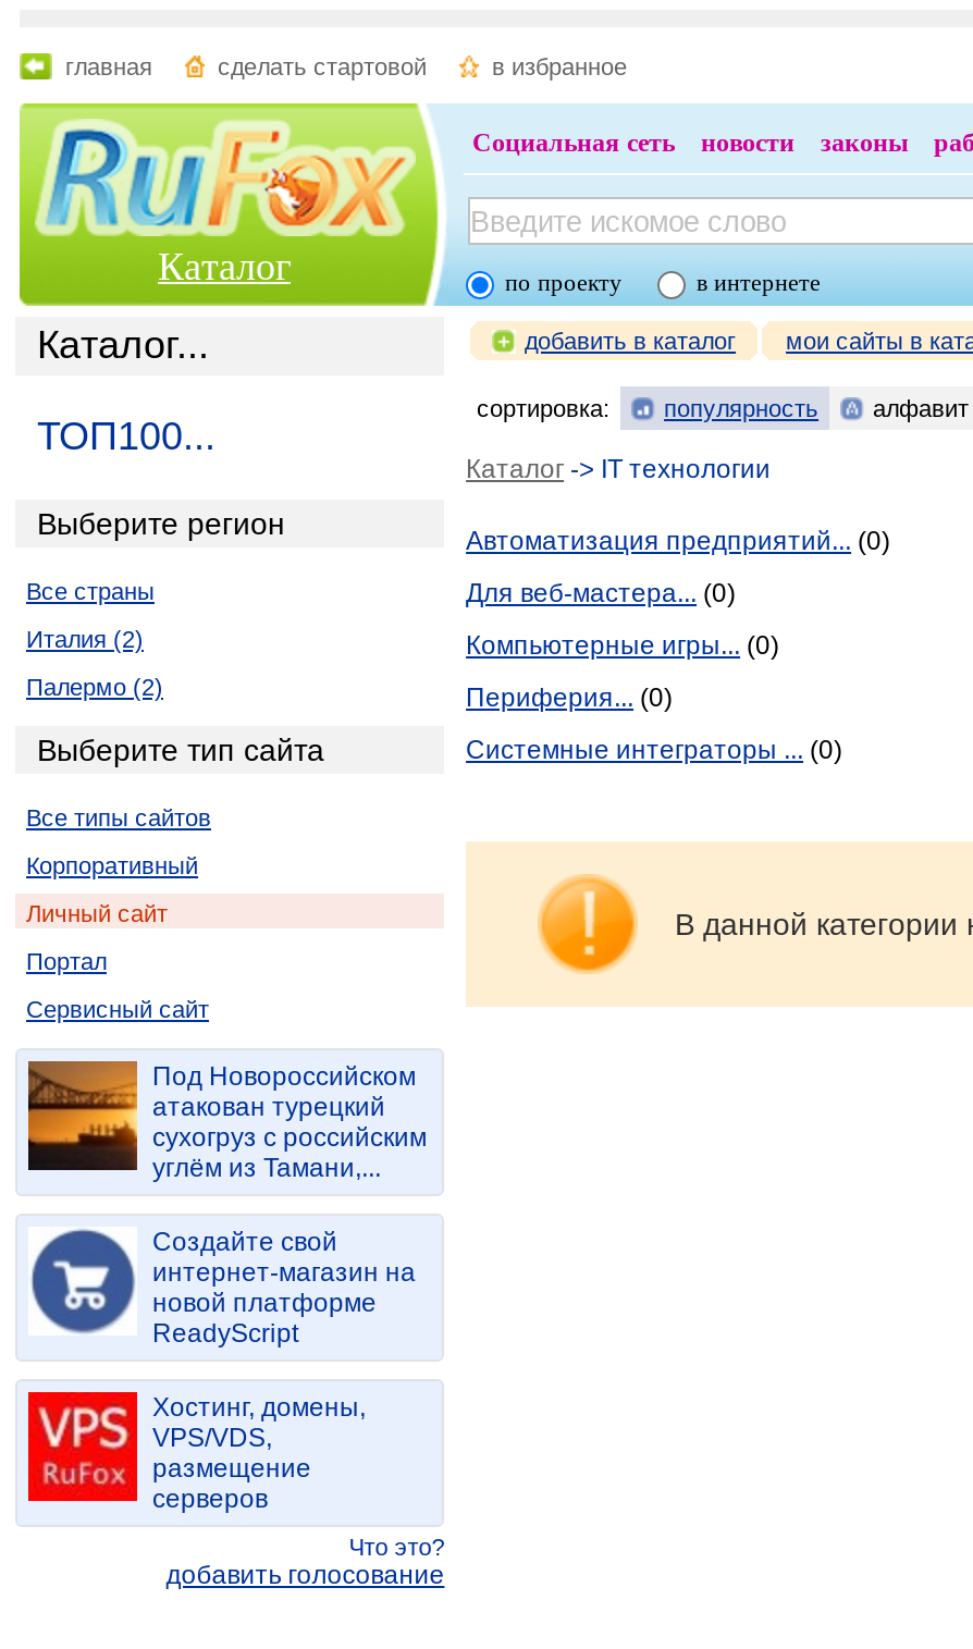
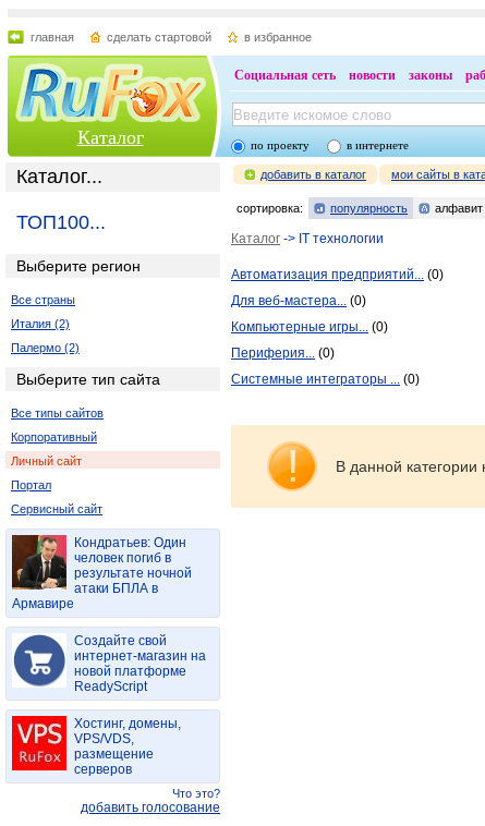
- [image]
- Под Новороссийском
- атакован турецкий
- сухогруз с российским
- углём из Тамани,...
+ [image]
+ Кондратьев: Один
+ человек погиб в
+ результате ночной
+ атаки БПЛА в
+ Армавире
